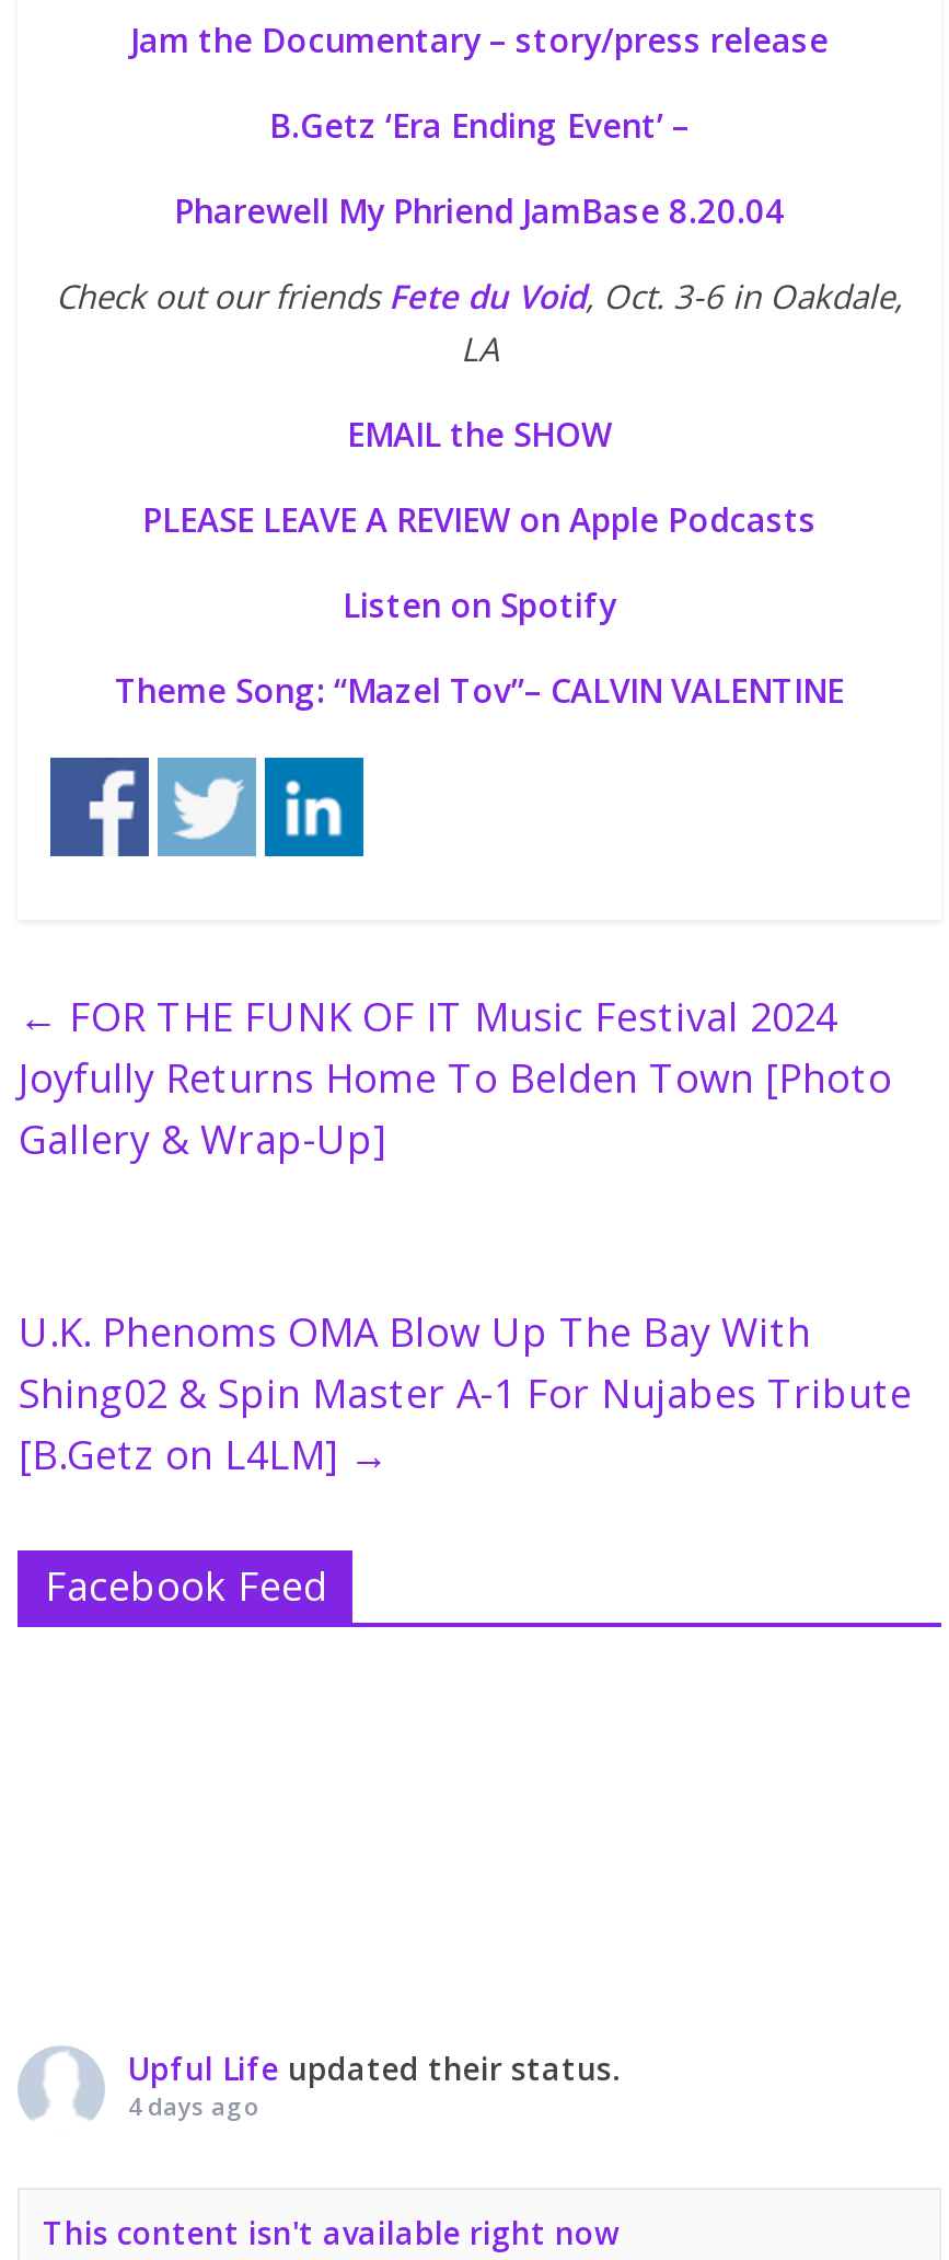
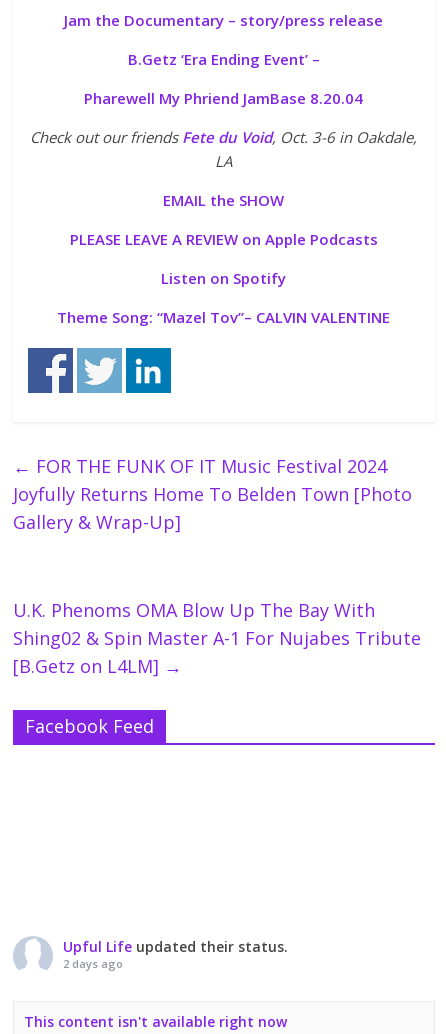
- 4 days ago
+ 2 days ago
